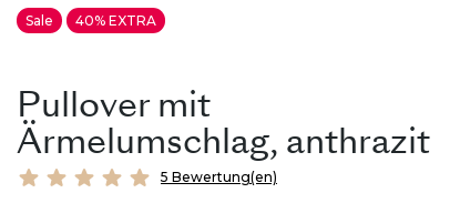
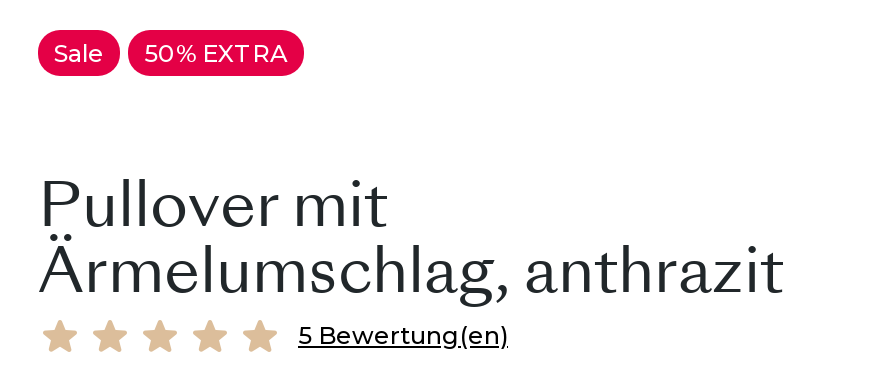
- Sale 40% EXTRA
+ Sale 50% EXTRA
